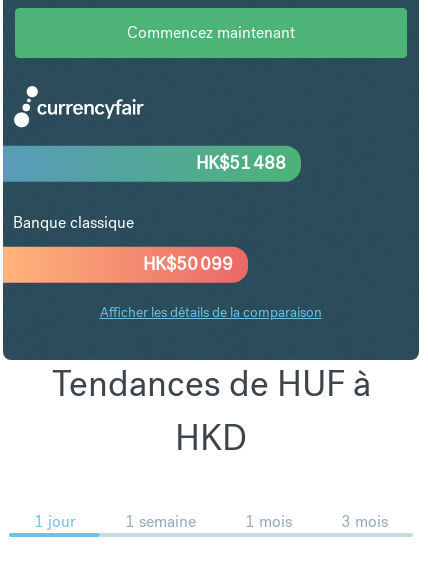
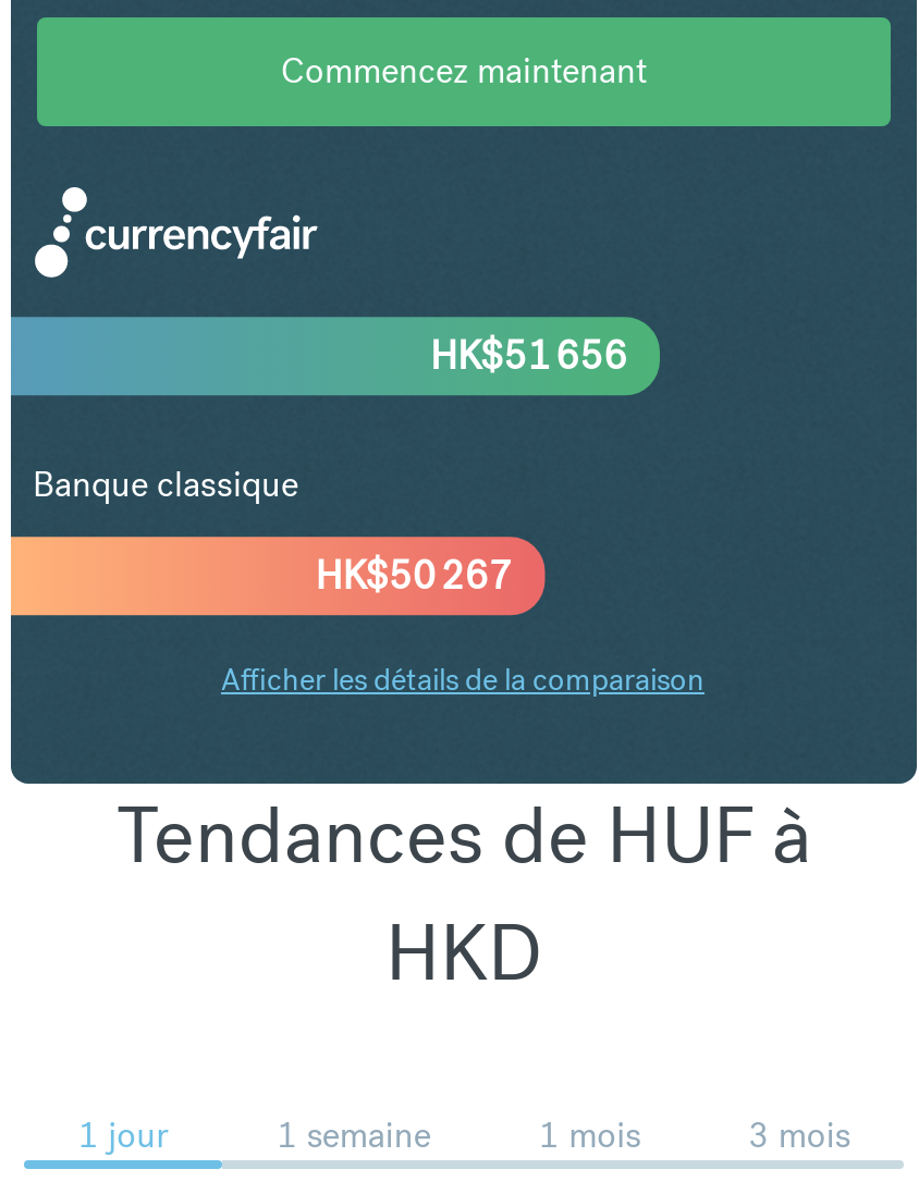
- HK$51 488
+ HK$51 656

- HK$50 099
+ HK$50 267
